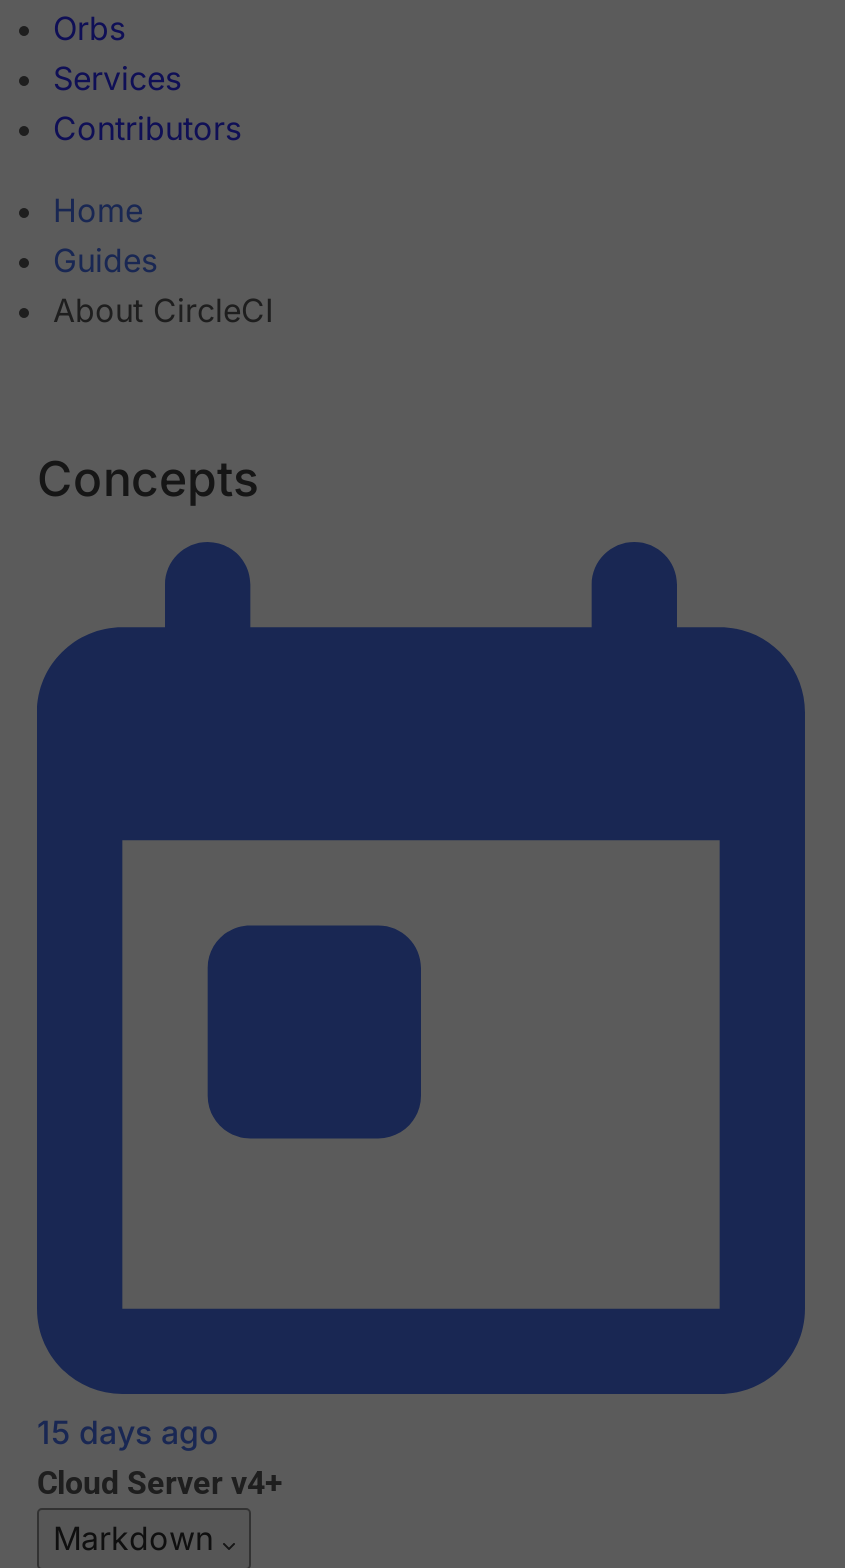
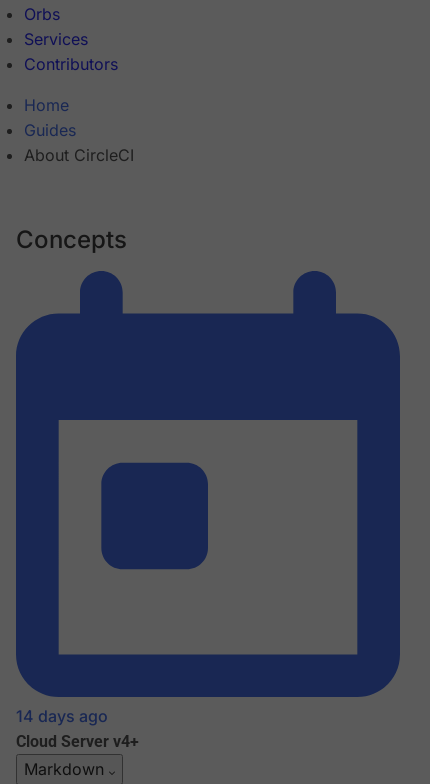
- 15 days ago
+ 14 days ago
